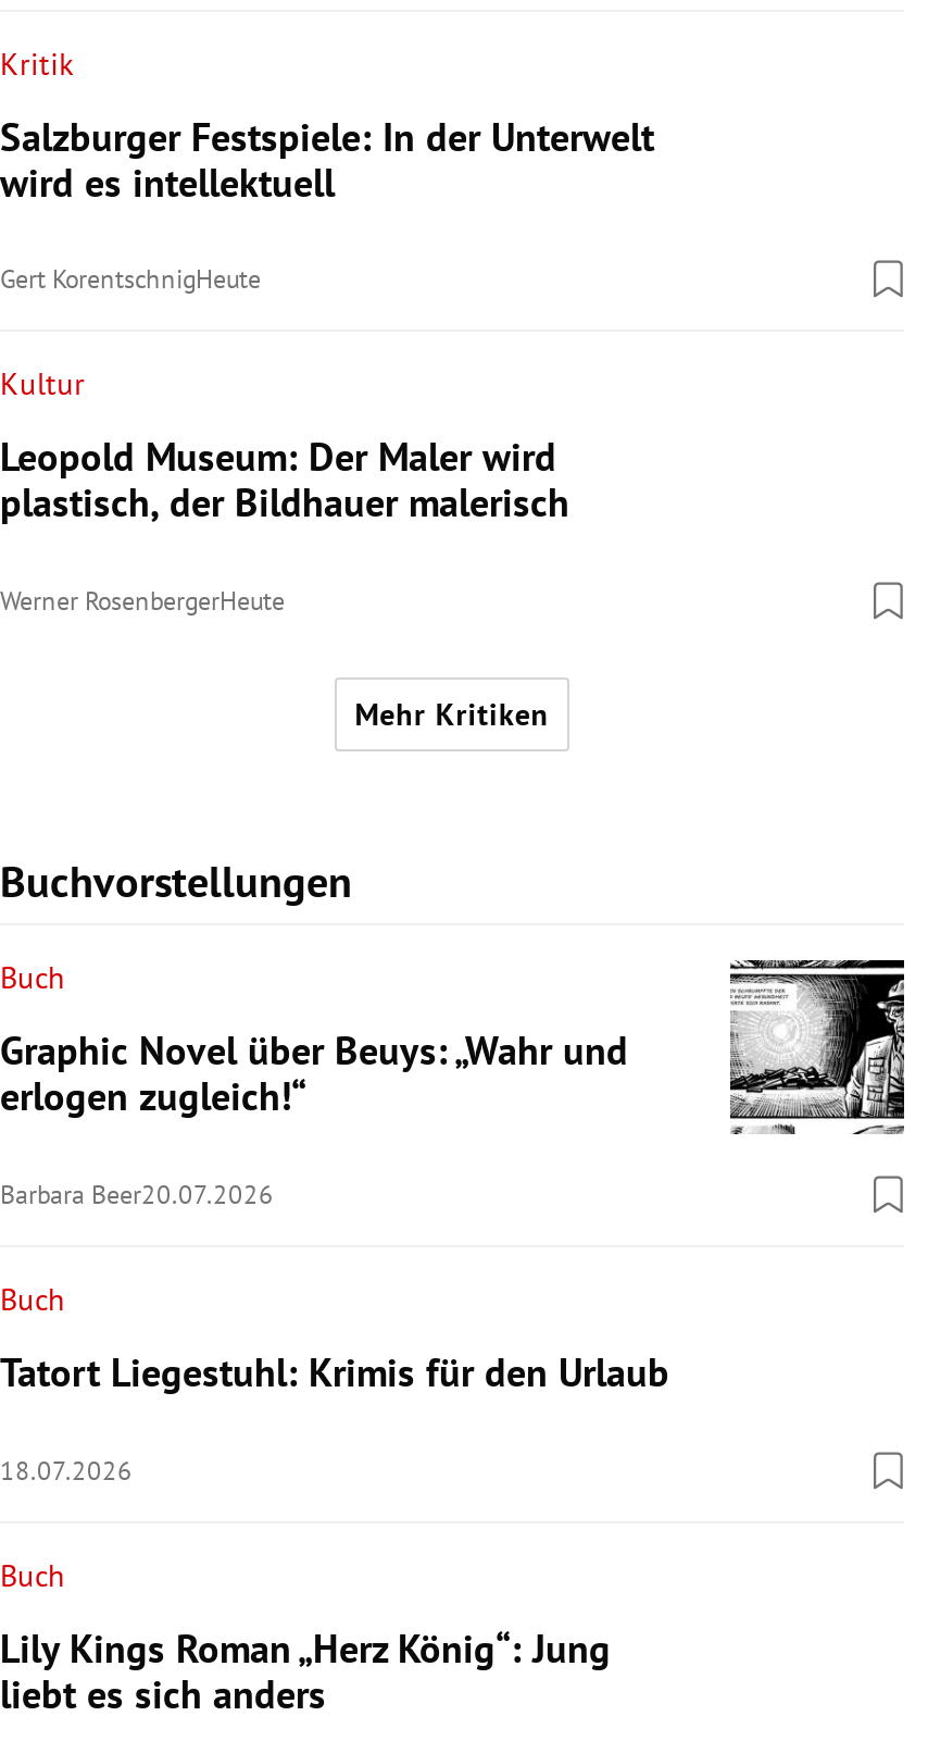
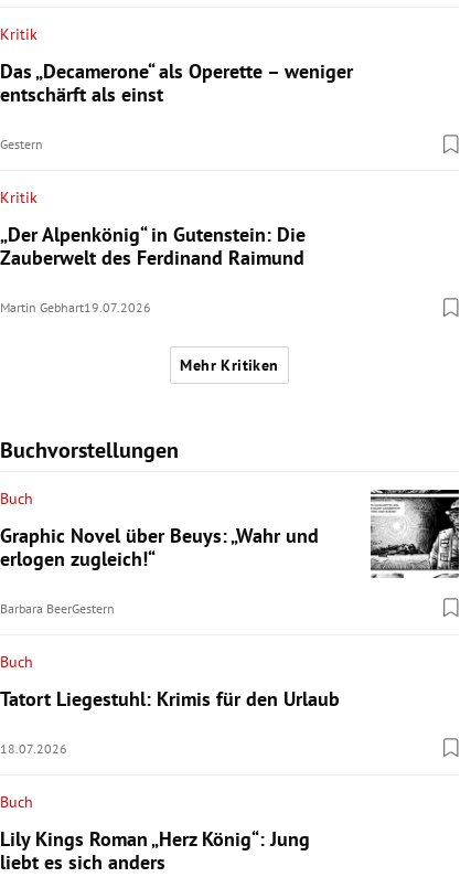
- Salzburger Festspiele: In der Unterwelt
- wird es intellektuell
+ Das „Decamerone“ als Operette – weniger
+ entschärft als einst

- Gert KorentschnigHeute
+ Gestern

- Kultur
+ Kritik

- Leopold Museum: Der Maler wird
- plastisch, der Bildhauer malerisch
+ „Der Alpenkönig“ in Gutenstein: Die
+ Zauberwelt des Ferdinand Raimund

- Werner RosenbergerHeute
+ Martin Gebhart19.07.2026

- Barbara Beer20.07.2026
+ Barbara BeerGestern
